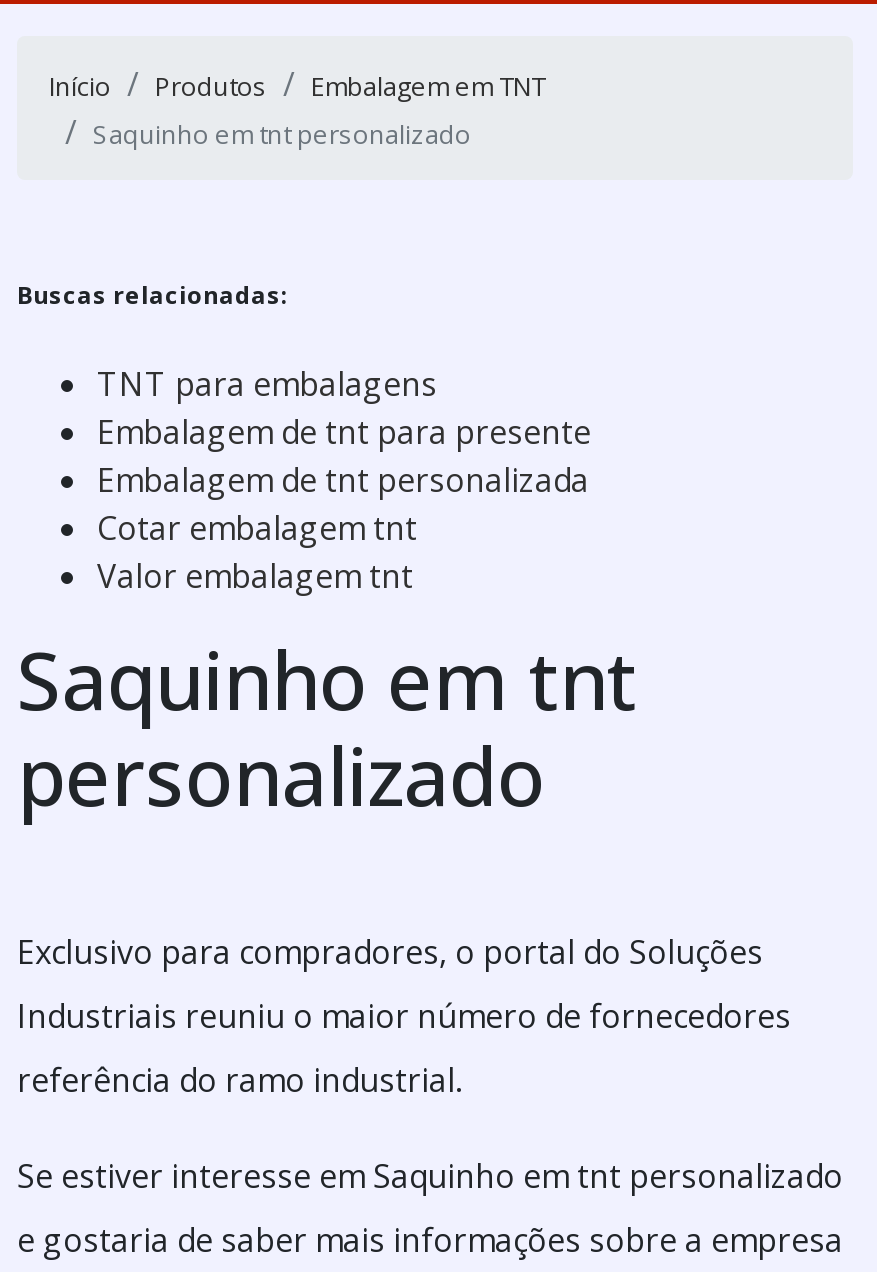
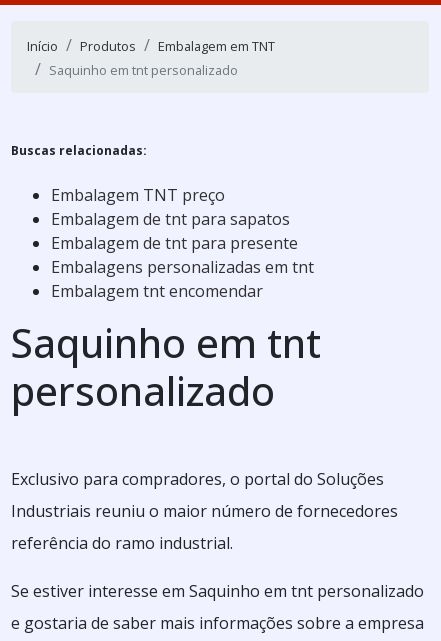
- TNT para embalagens
+ Embalagem TNT preço
+ Embalagem de tnt para sapatos

moved down: Embalagem de tnt para presente

- Embalagem de tnt personalizada
- Cotar embalagem tnt
- Valor embalagem tnt
+ Embalagens personalizadas em tnt
+ Embalagem tnt encomendar
